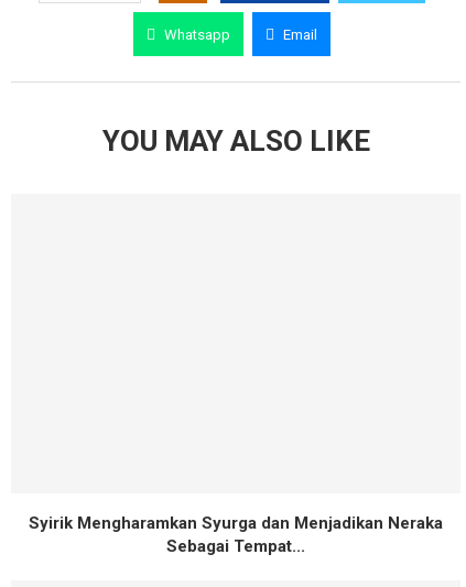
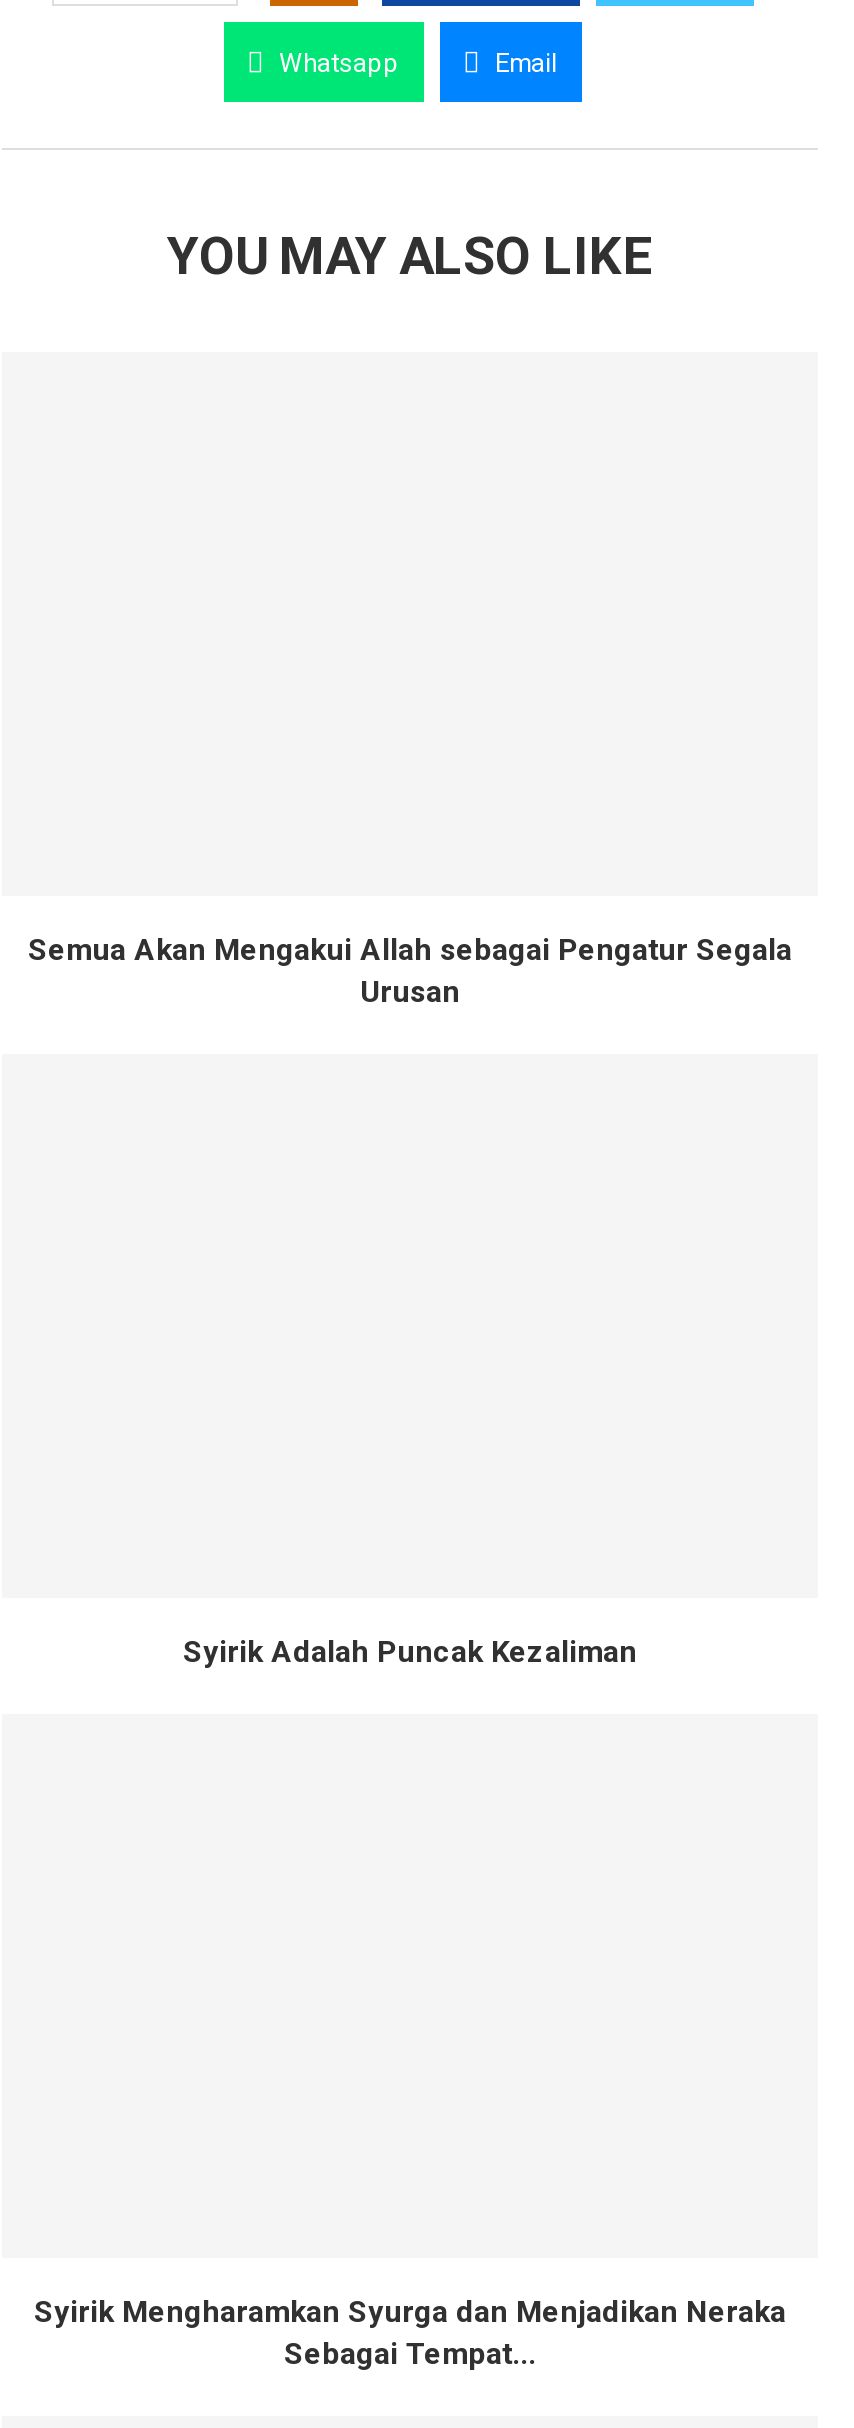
+ Semua Akan Mengakui Allah sebagai Pengatur Segala
+ Urusan

+ Syirik Adalah Puncak Kezaliman
